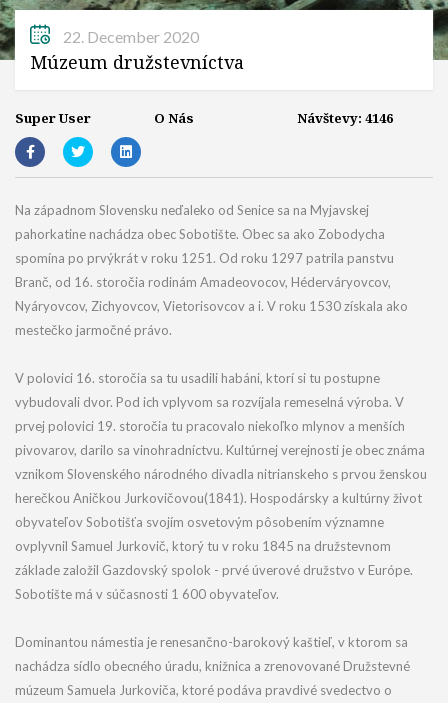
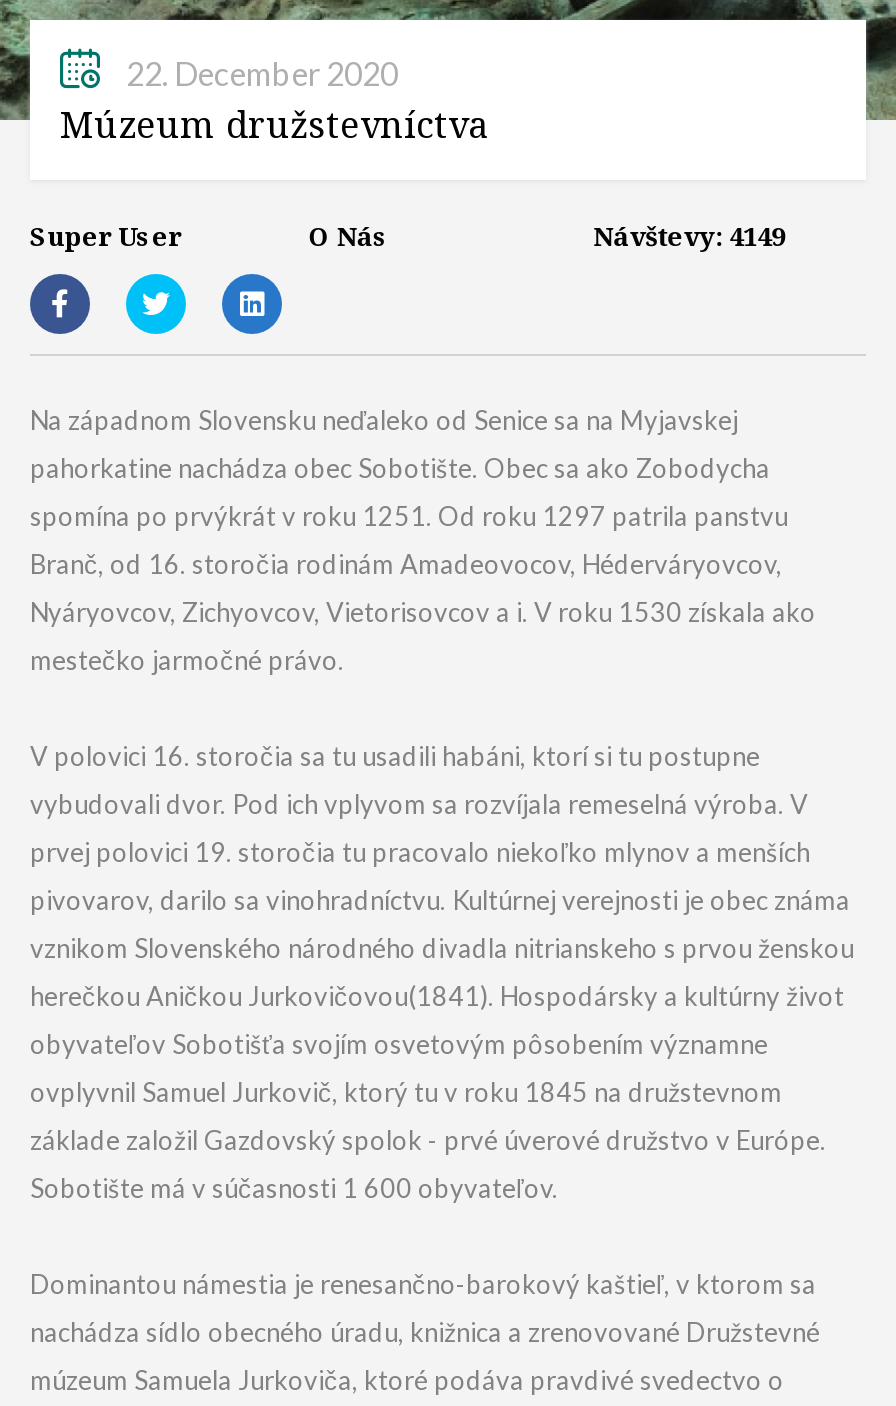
- Návštevy: 4146
+ Návštevy: 4149
